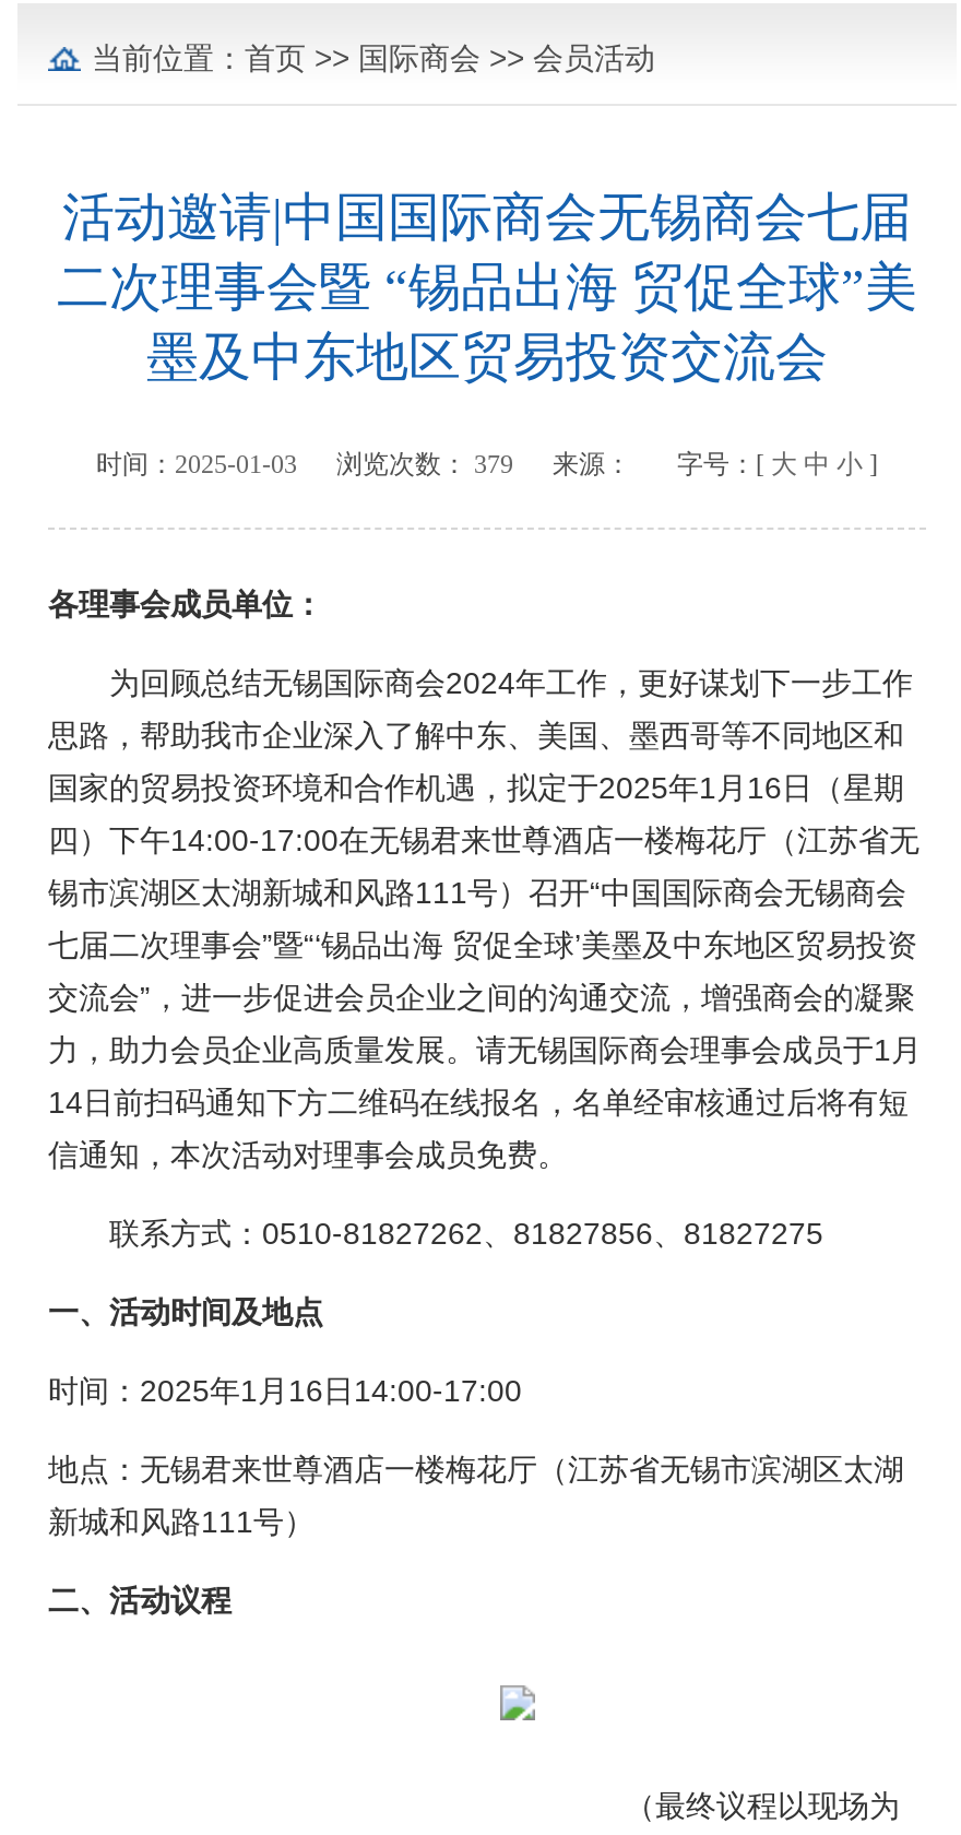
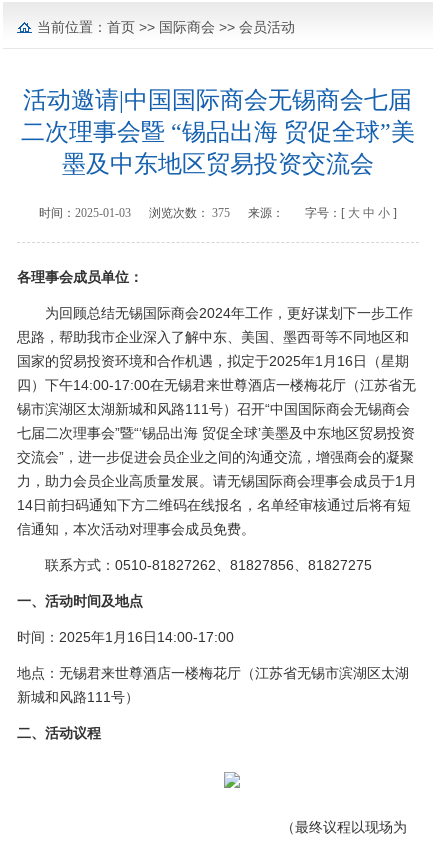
- 时间：2025-01-03浏览次数：379来源：字号：[大 中 小]
+ 时间：2025-01-03浏览次数：375来源：字号：[大 中 小]
